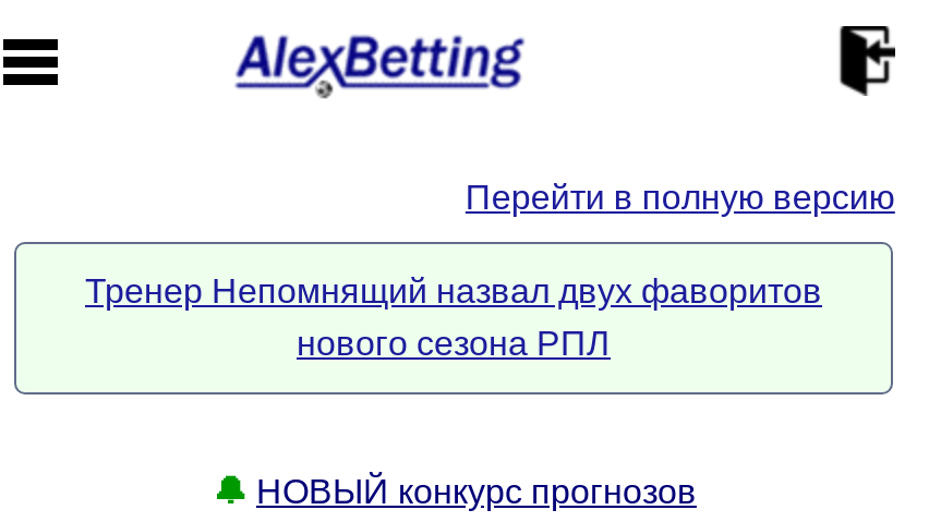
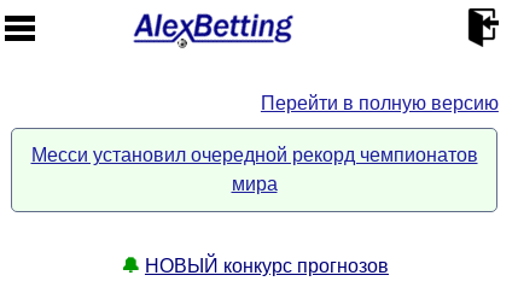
- Тренер Непомнящий назвал двух фаворитов
- нового сезона РПЛ
+ Месси установил очередной рекорд чемпионатов
+ мира
